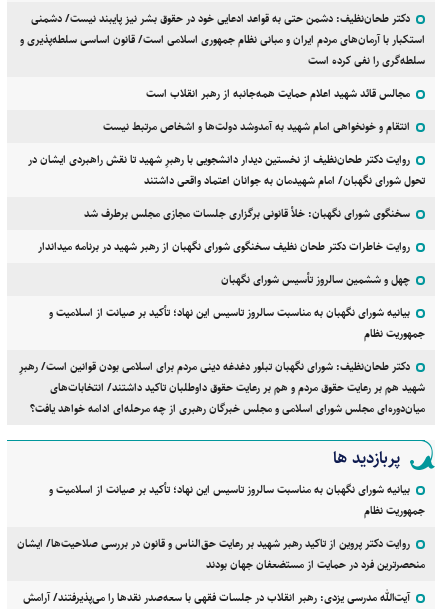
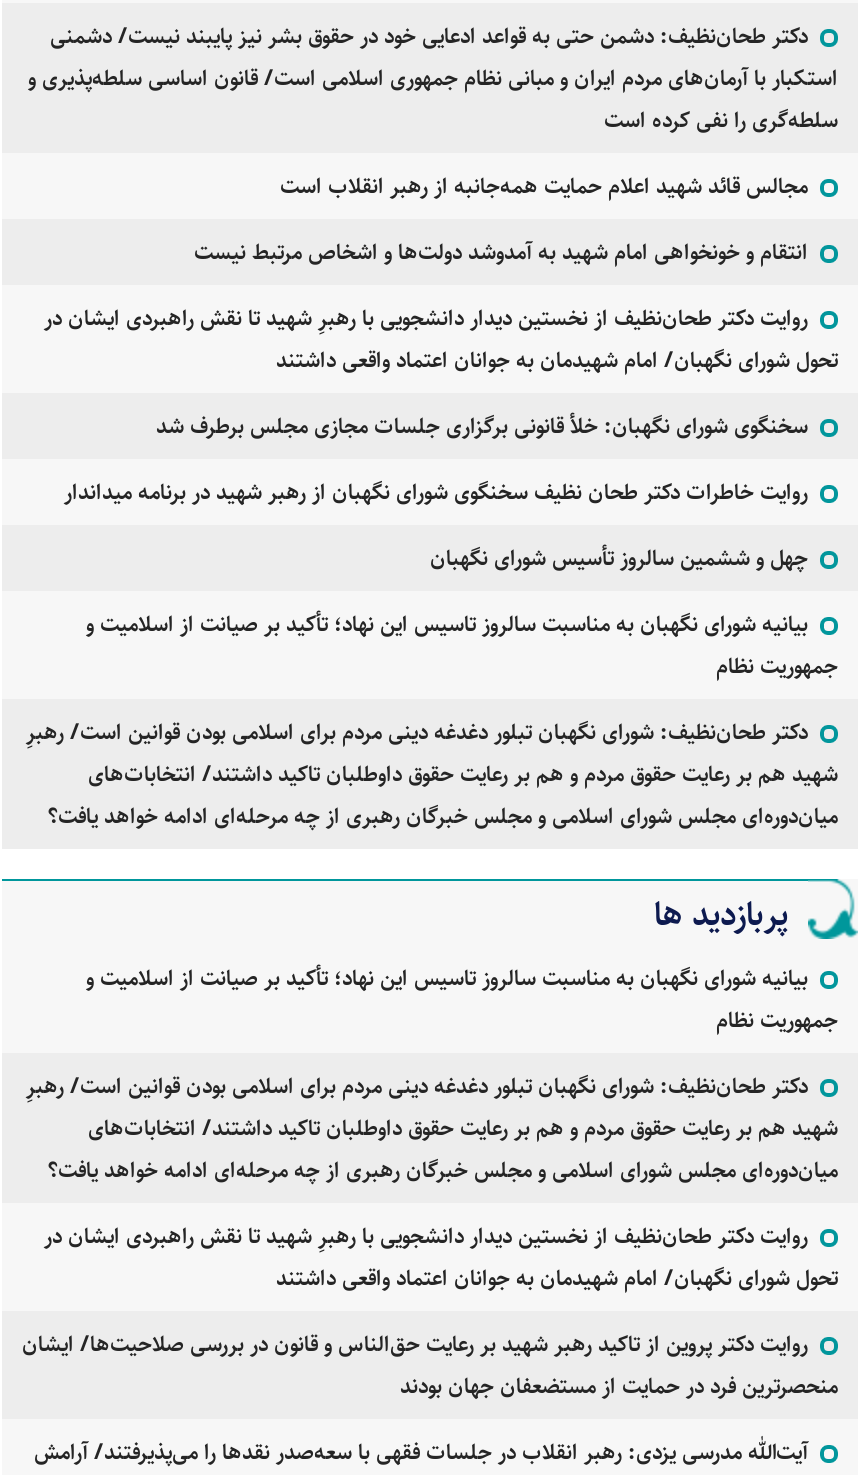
+ دکتر طحان‌نظیف: شورای نگهبان تبلور دغدغه دینی مردم برای اسلامی بودن قوانین است/ رهبرِ
+ شهید هم بر رعایت حقوق مردم و هم بر رعایت حقوق داوطلبان تاکید داشتند/ انتخابات‌های
+ میان‌دوره‌ای مجلس شورای اسلامی و مجلس خبرگان رهبری از چه مرحله‌ای ادامه خواهد یافت؟
+ روایت دکتر طحان‌نظیف از نخستین دیدار دانشجویی با رهبرِ شهید تا نقش راهبردی ایشان در
+ تحول شورای نگهبان/ امام شهیدمان به جوانان اعتماد واقعی داشتند
